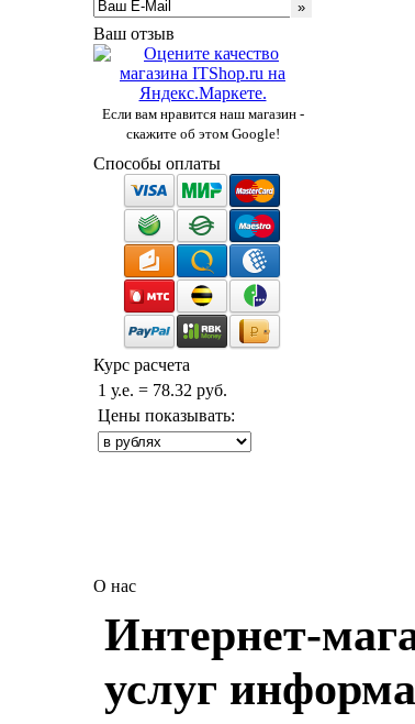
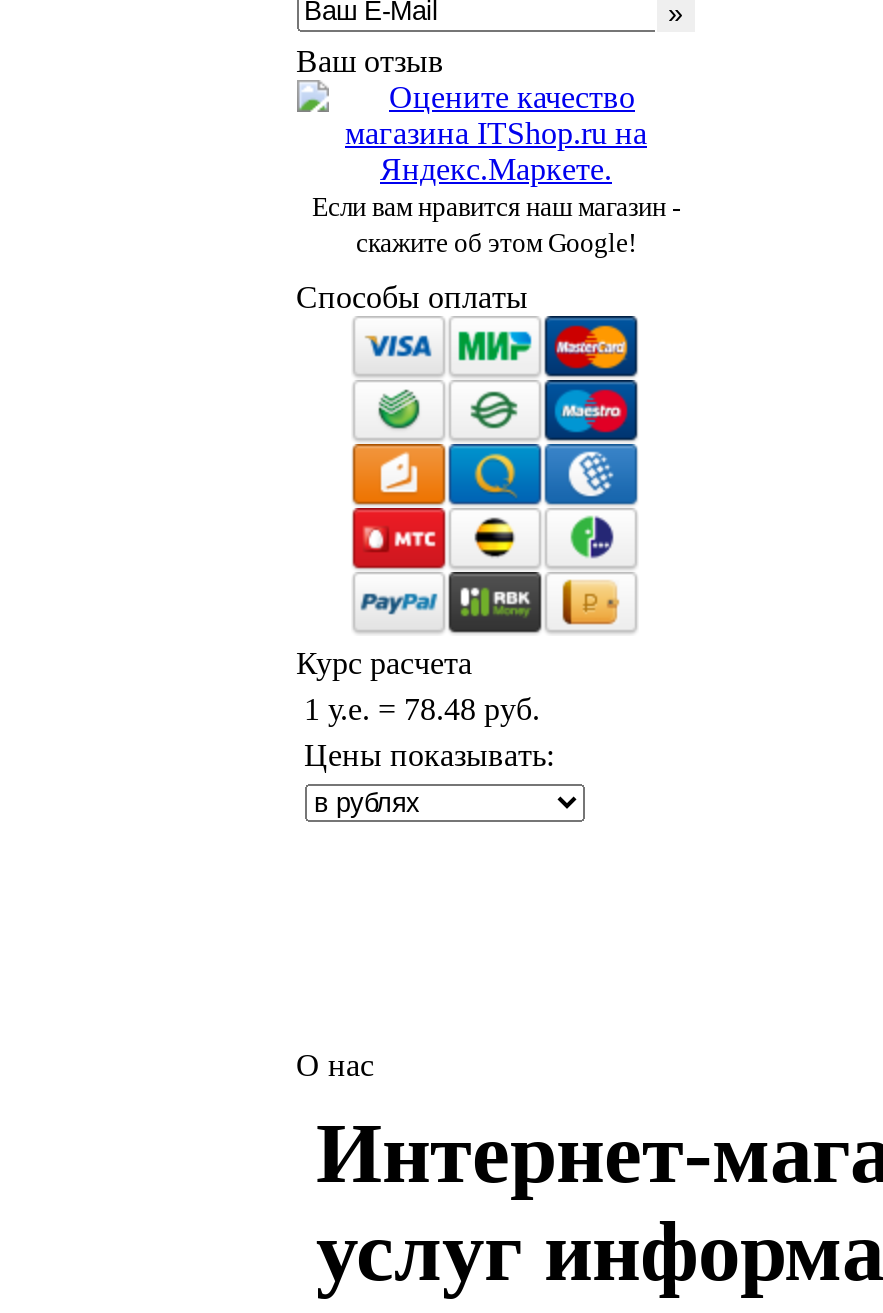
- 1 у.е. = 78.32 руб.
+ 1 у.е. = 78.48 руб.
